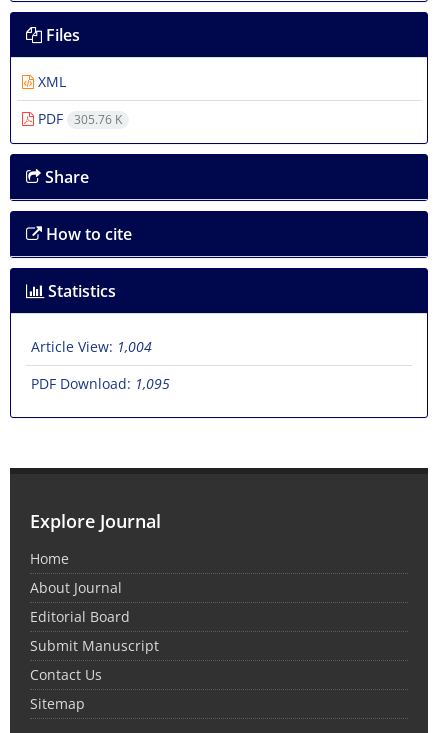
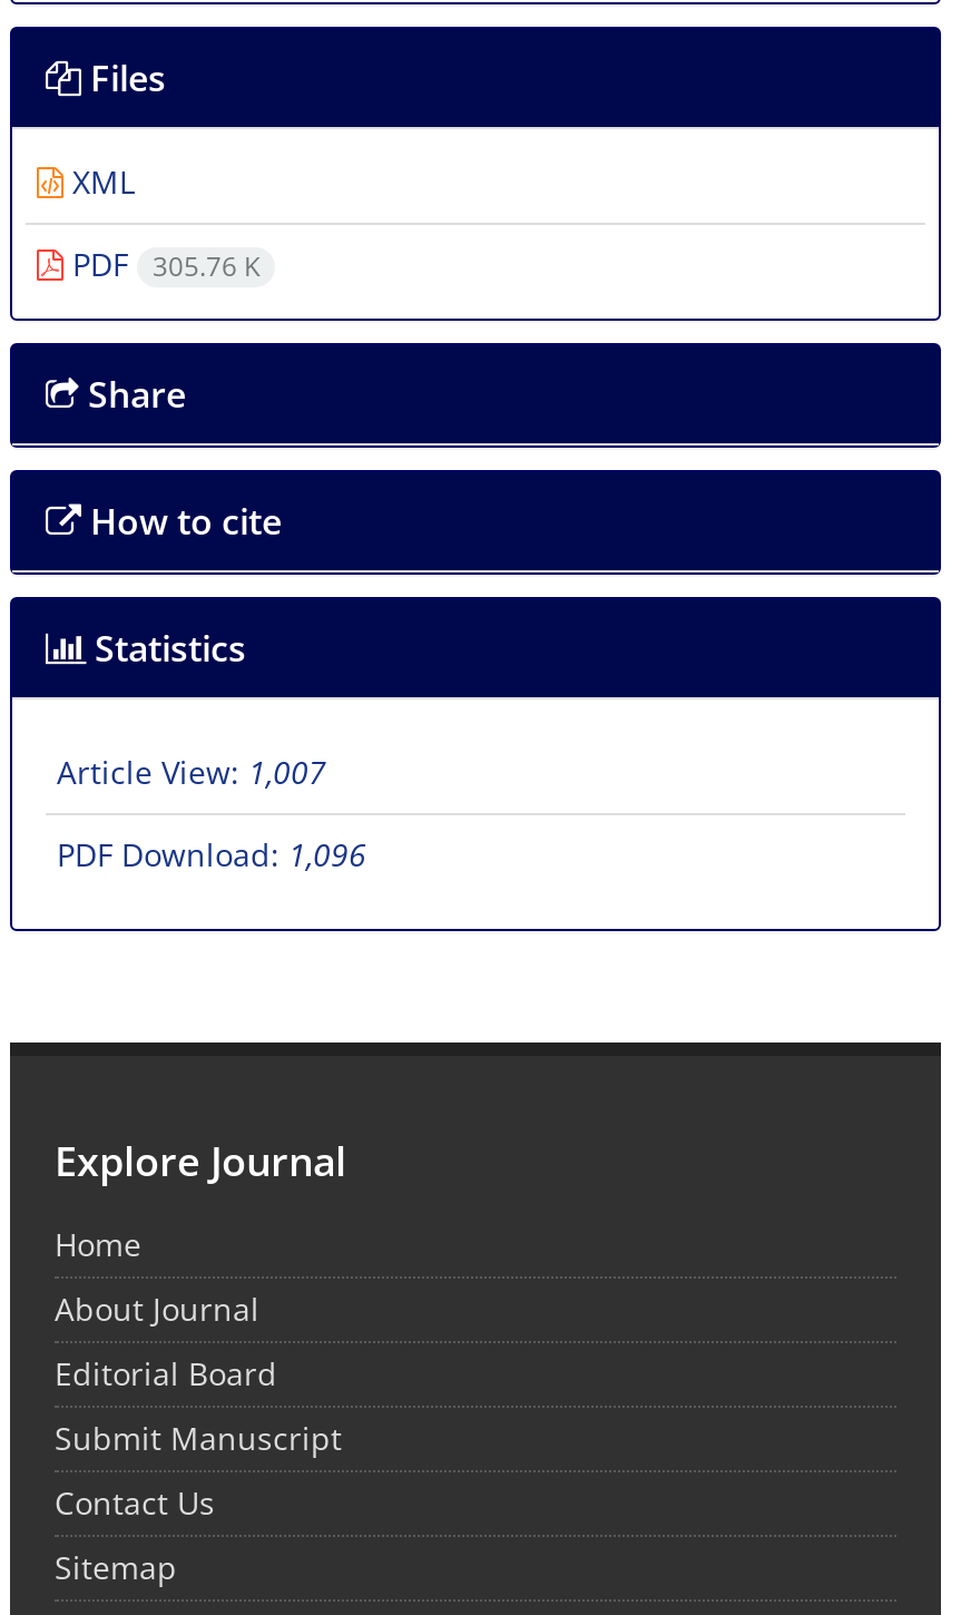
- Article View: 1,004
+ Article View: 1,007

- PDF Download: 1,095
+ PDF Download: 1,096
